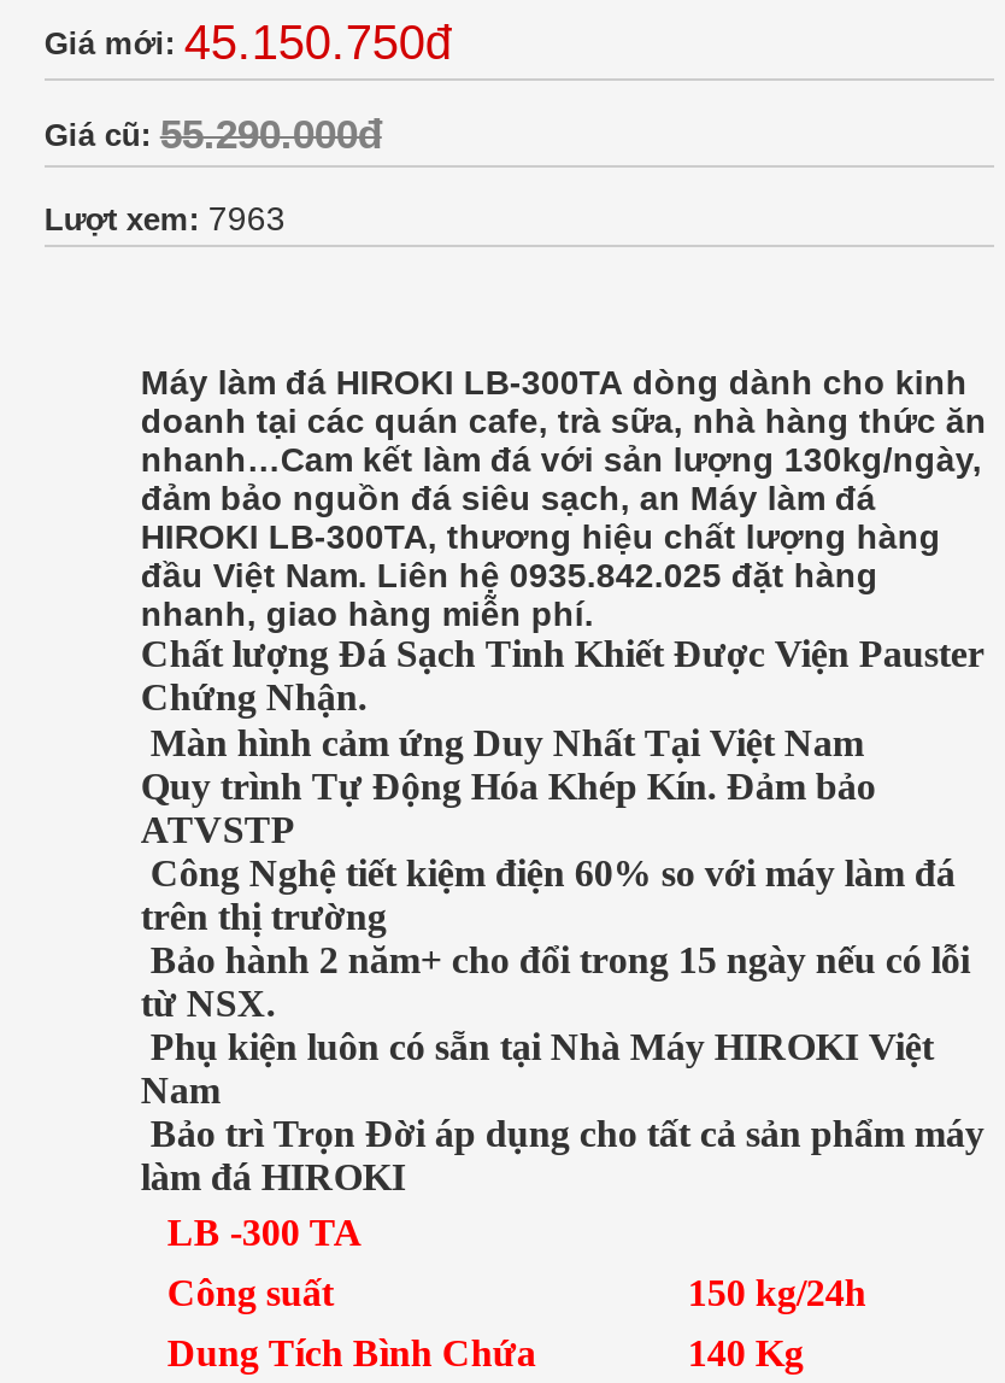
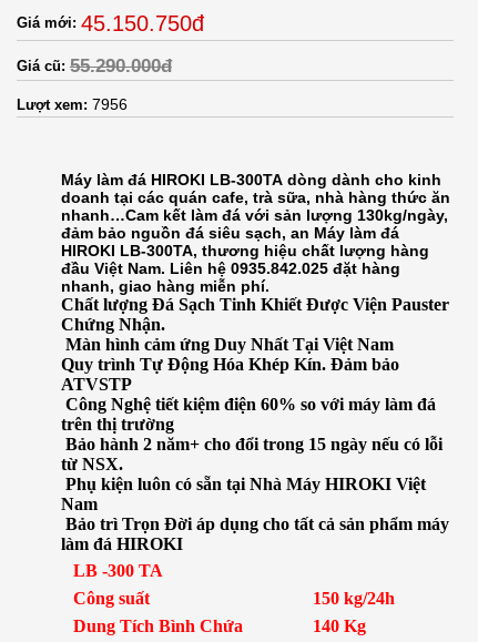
- Lượt xem: 7963
+ Lượt xem: 7956
